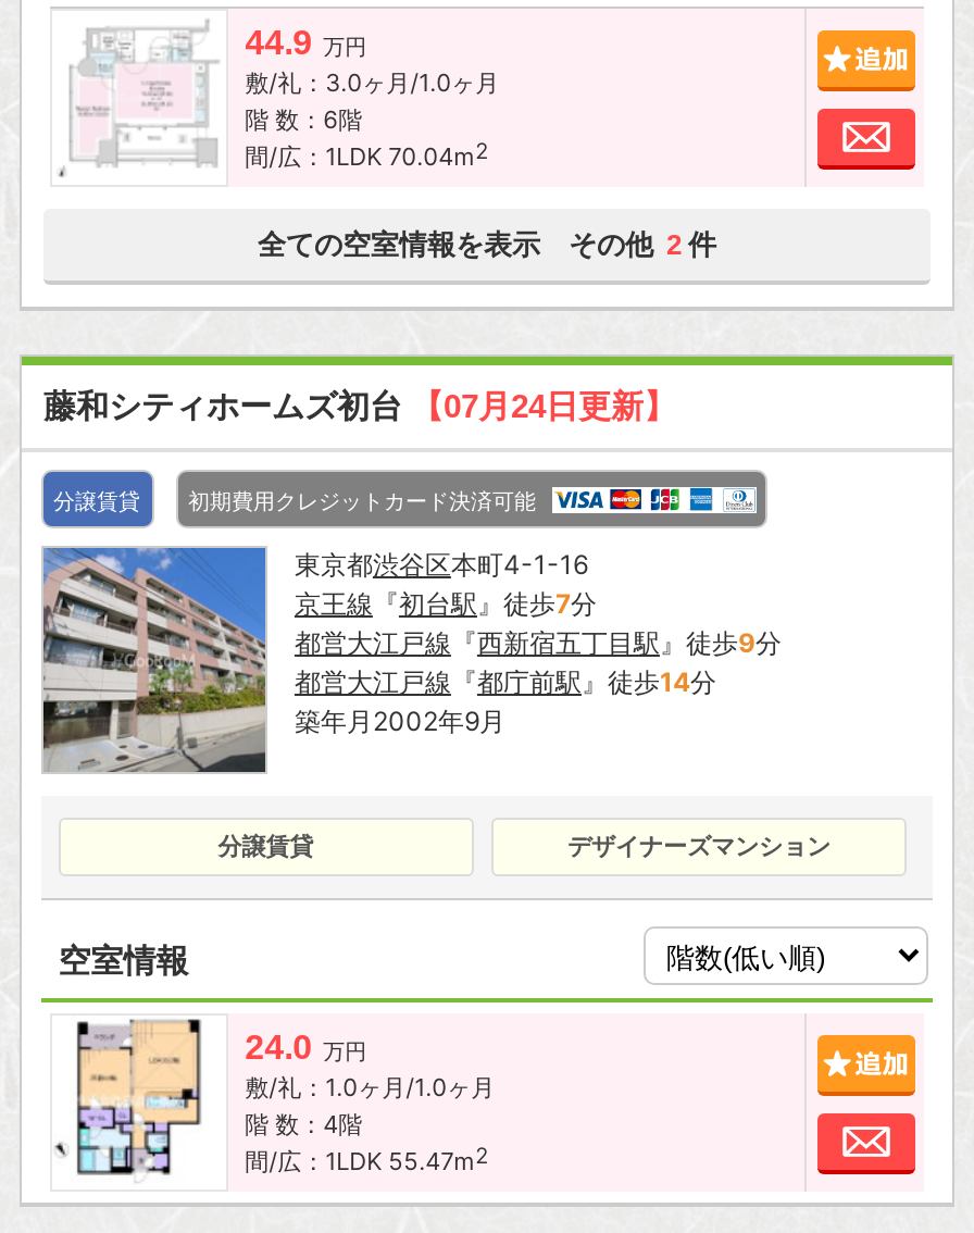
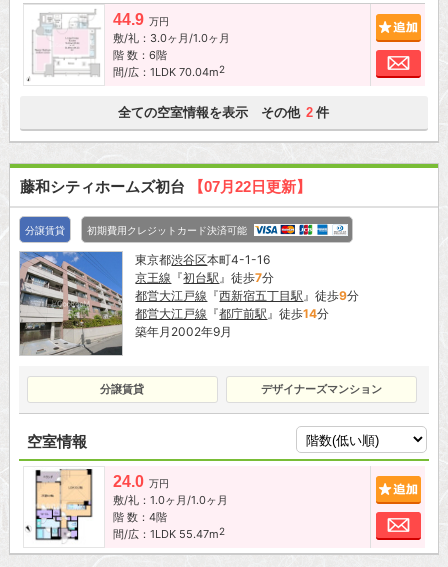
- 藤和シティホームズ初台【07月24日更新】
+ 藤和シティホームズ初台【07月22日更新】
